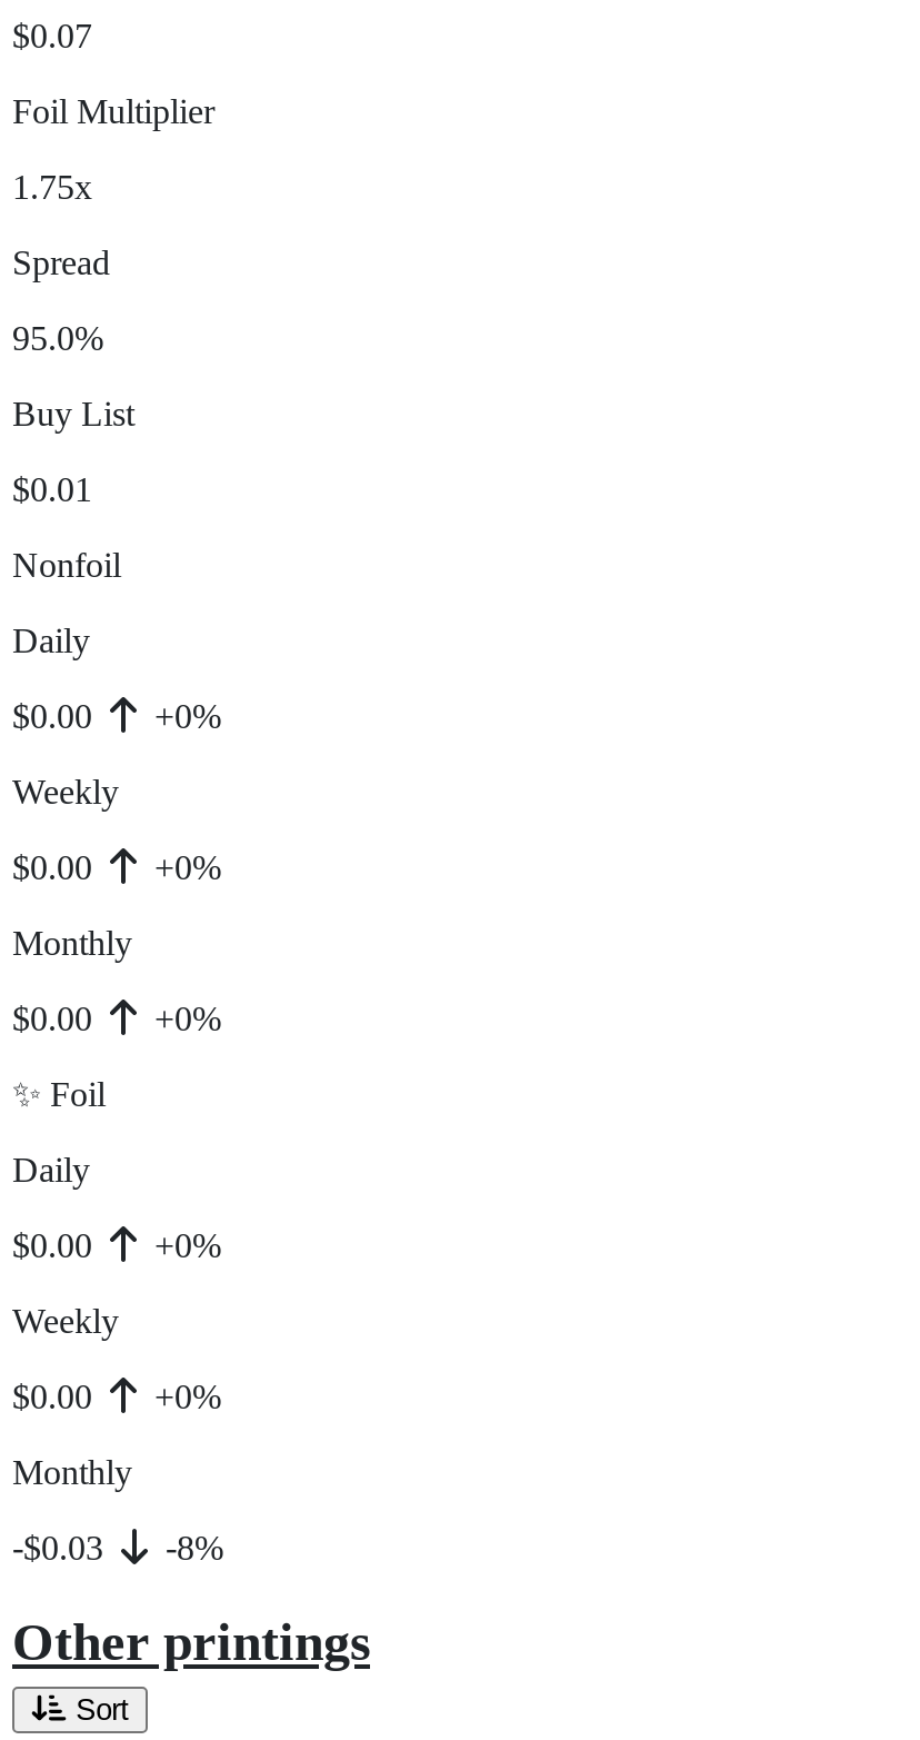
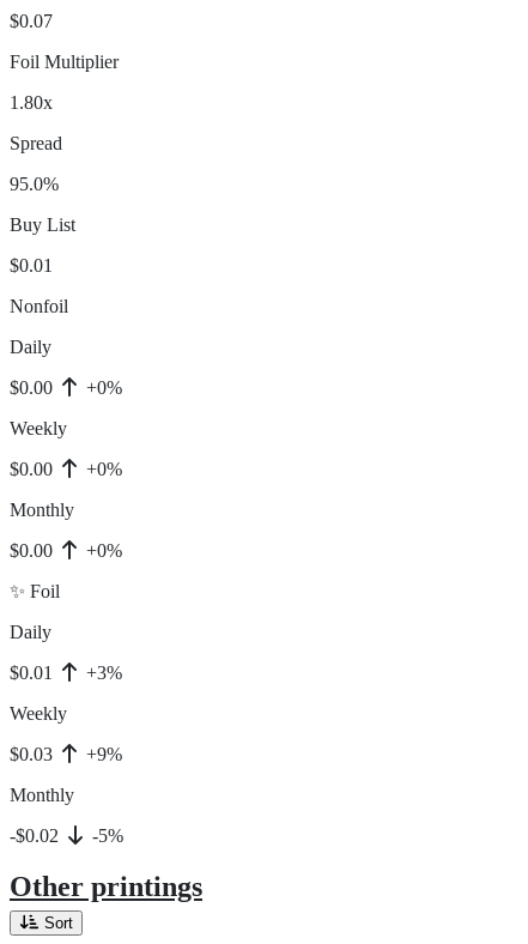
- 1.75x
+ 1.80x

- $0.00
+ $0.01

- +0%
+ +3%

- $0.00
+ $0.03

- +0%
+ +9%

- -$0.03
+ -$0.02

- -8%
+ -5%
